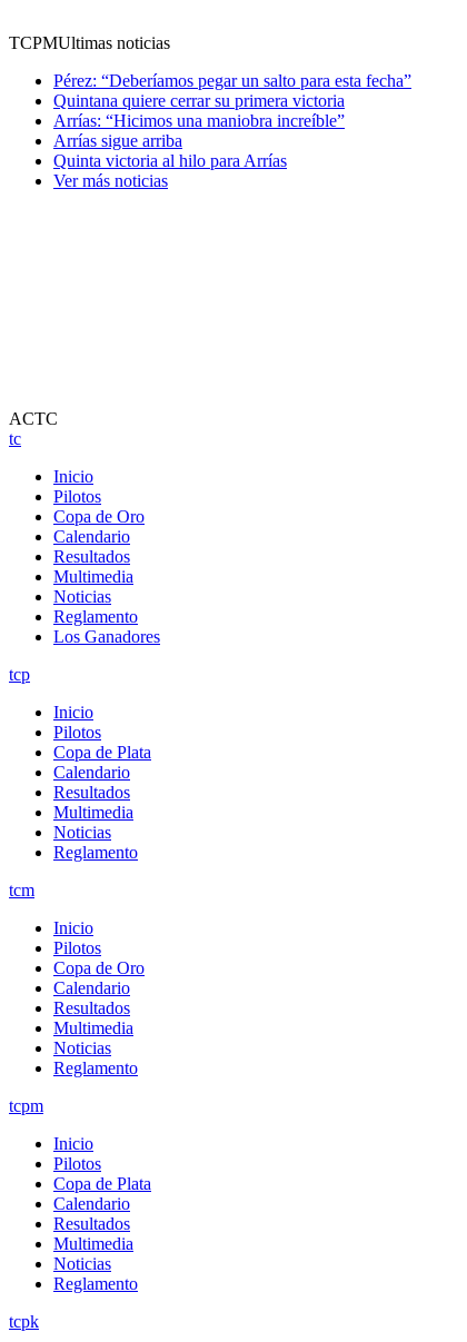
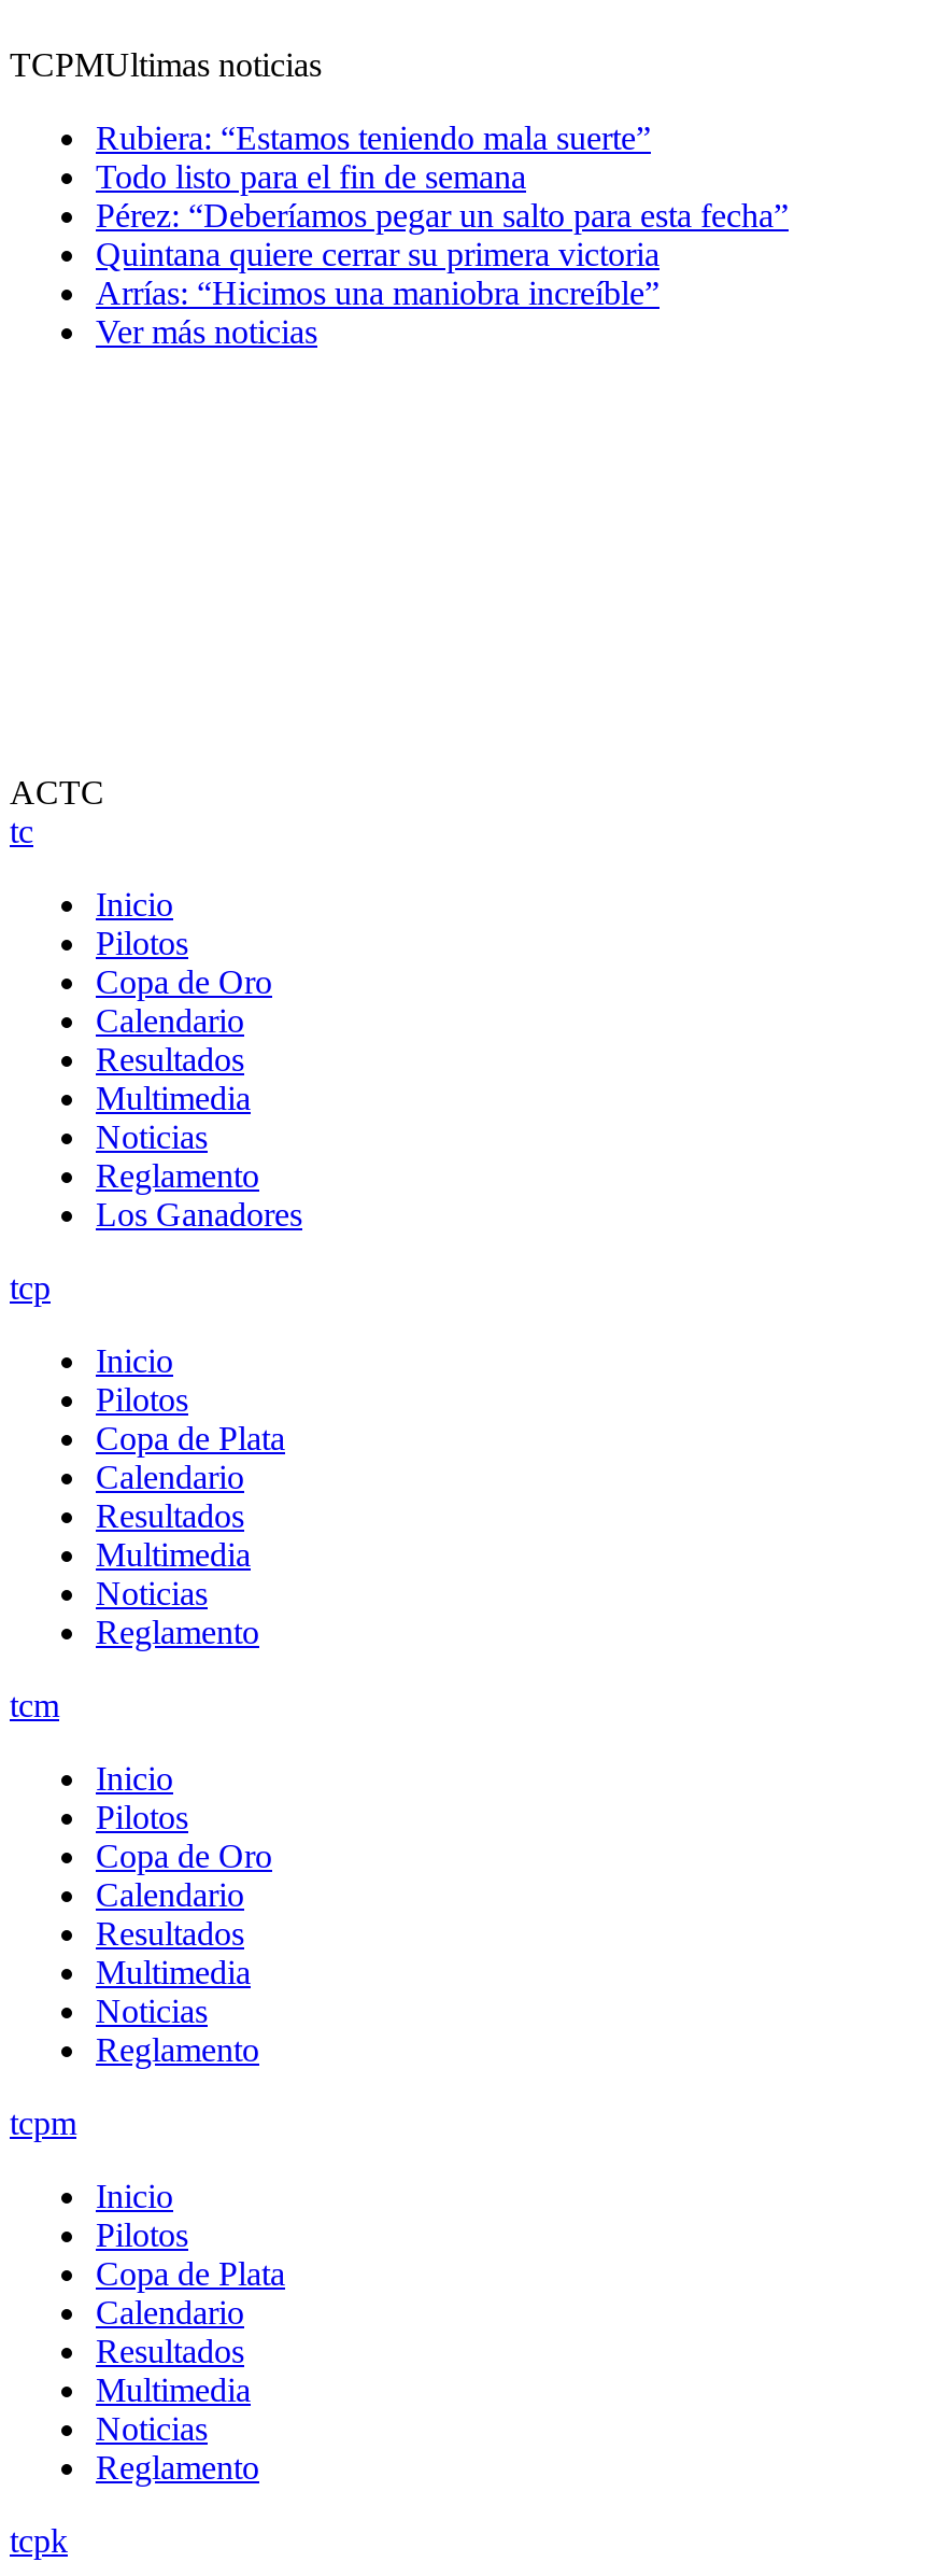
+ Rubiera: “Estamos teniendo mala suerte”
+ Todo listo para el fin de semana

moved down: Pérez: “Deberíamos pegar un salto para esta fecha” | Quintana quiere cerrar su primera victoria | Arrías: “Hicimos una maniobra increíble”

- Arrías sigue arriba
- Quinta victoria al hilo para Arrías
